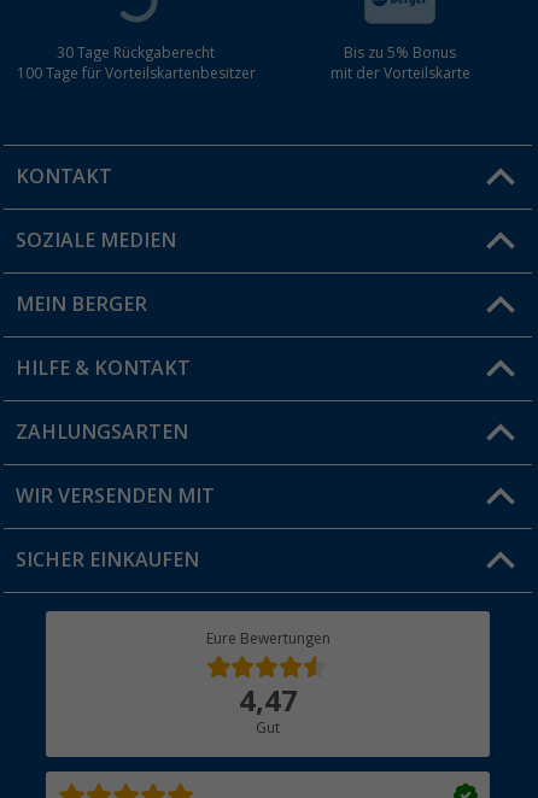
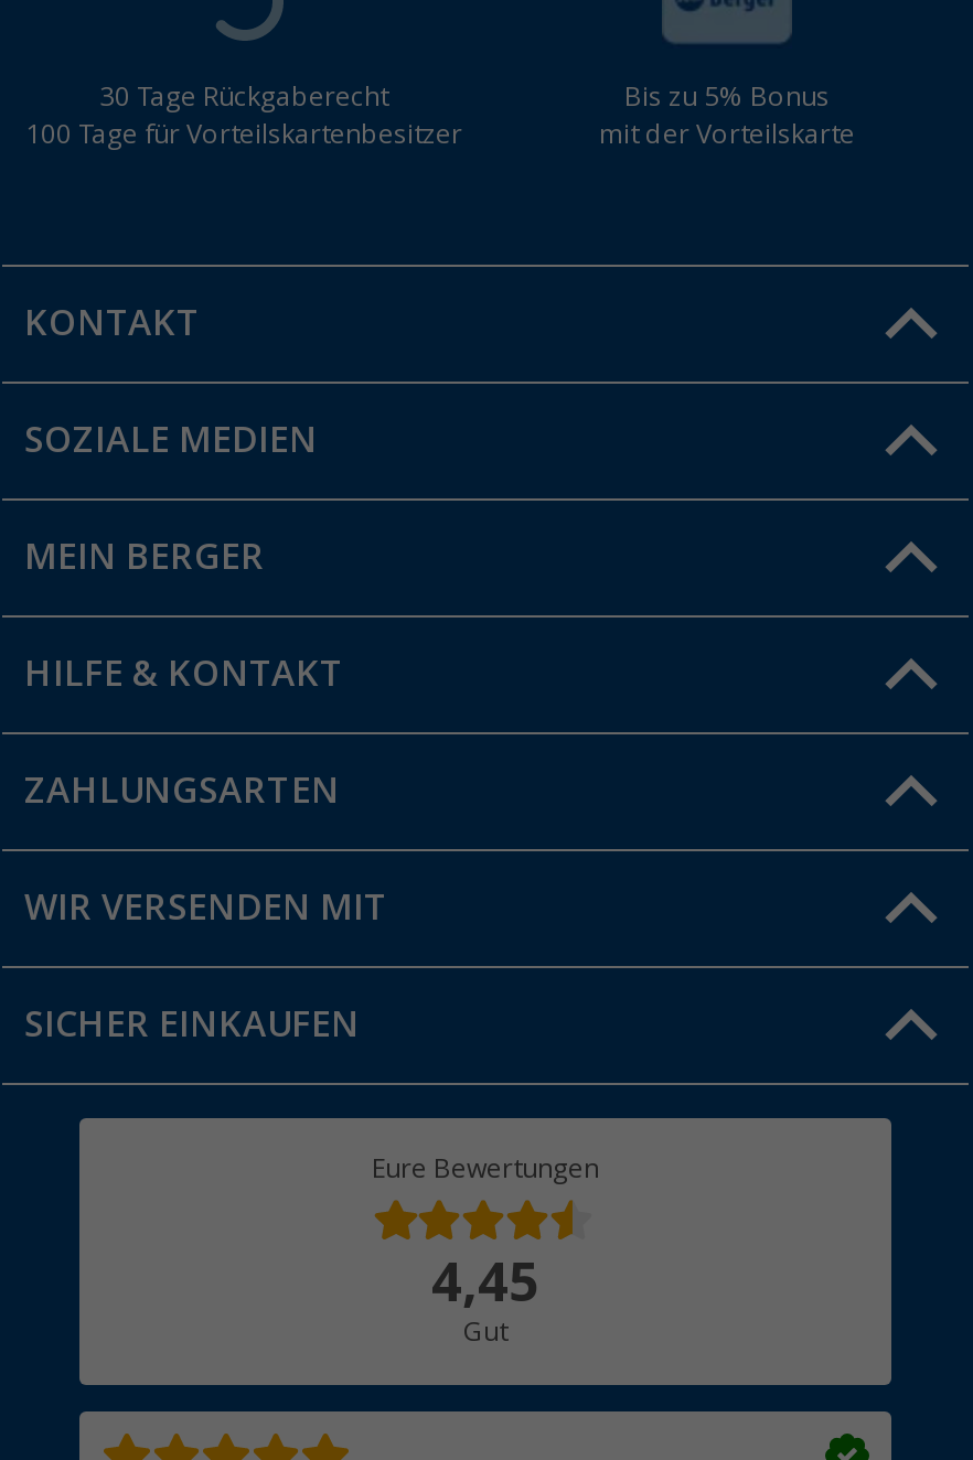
- 4,47
+ 4,45
